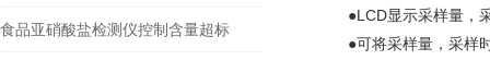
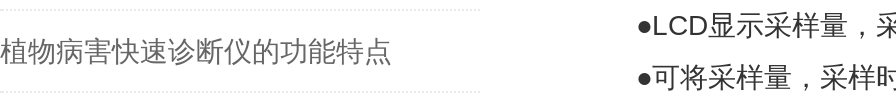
- 食品亚硝酸盐检测仪控制含量超标
+ 植物病害快速诊断仪的功能特点
